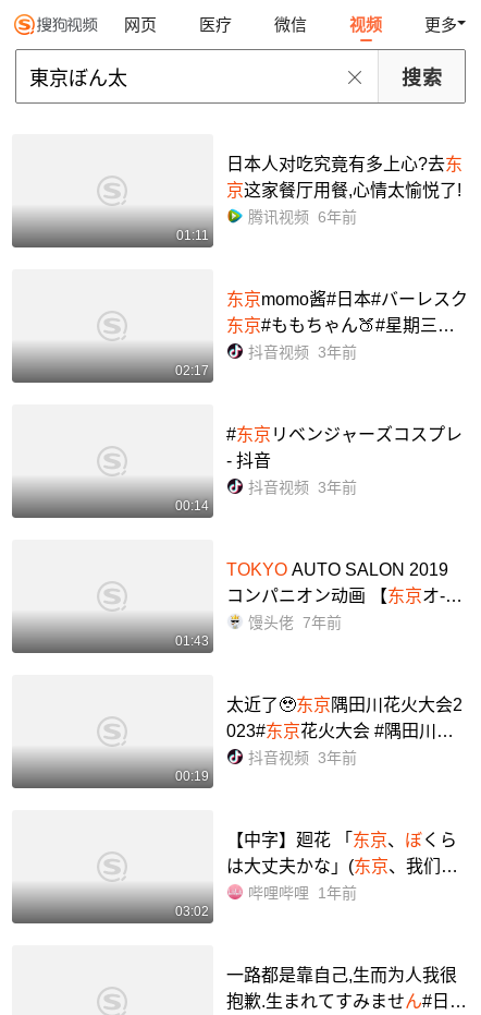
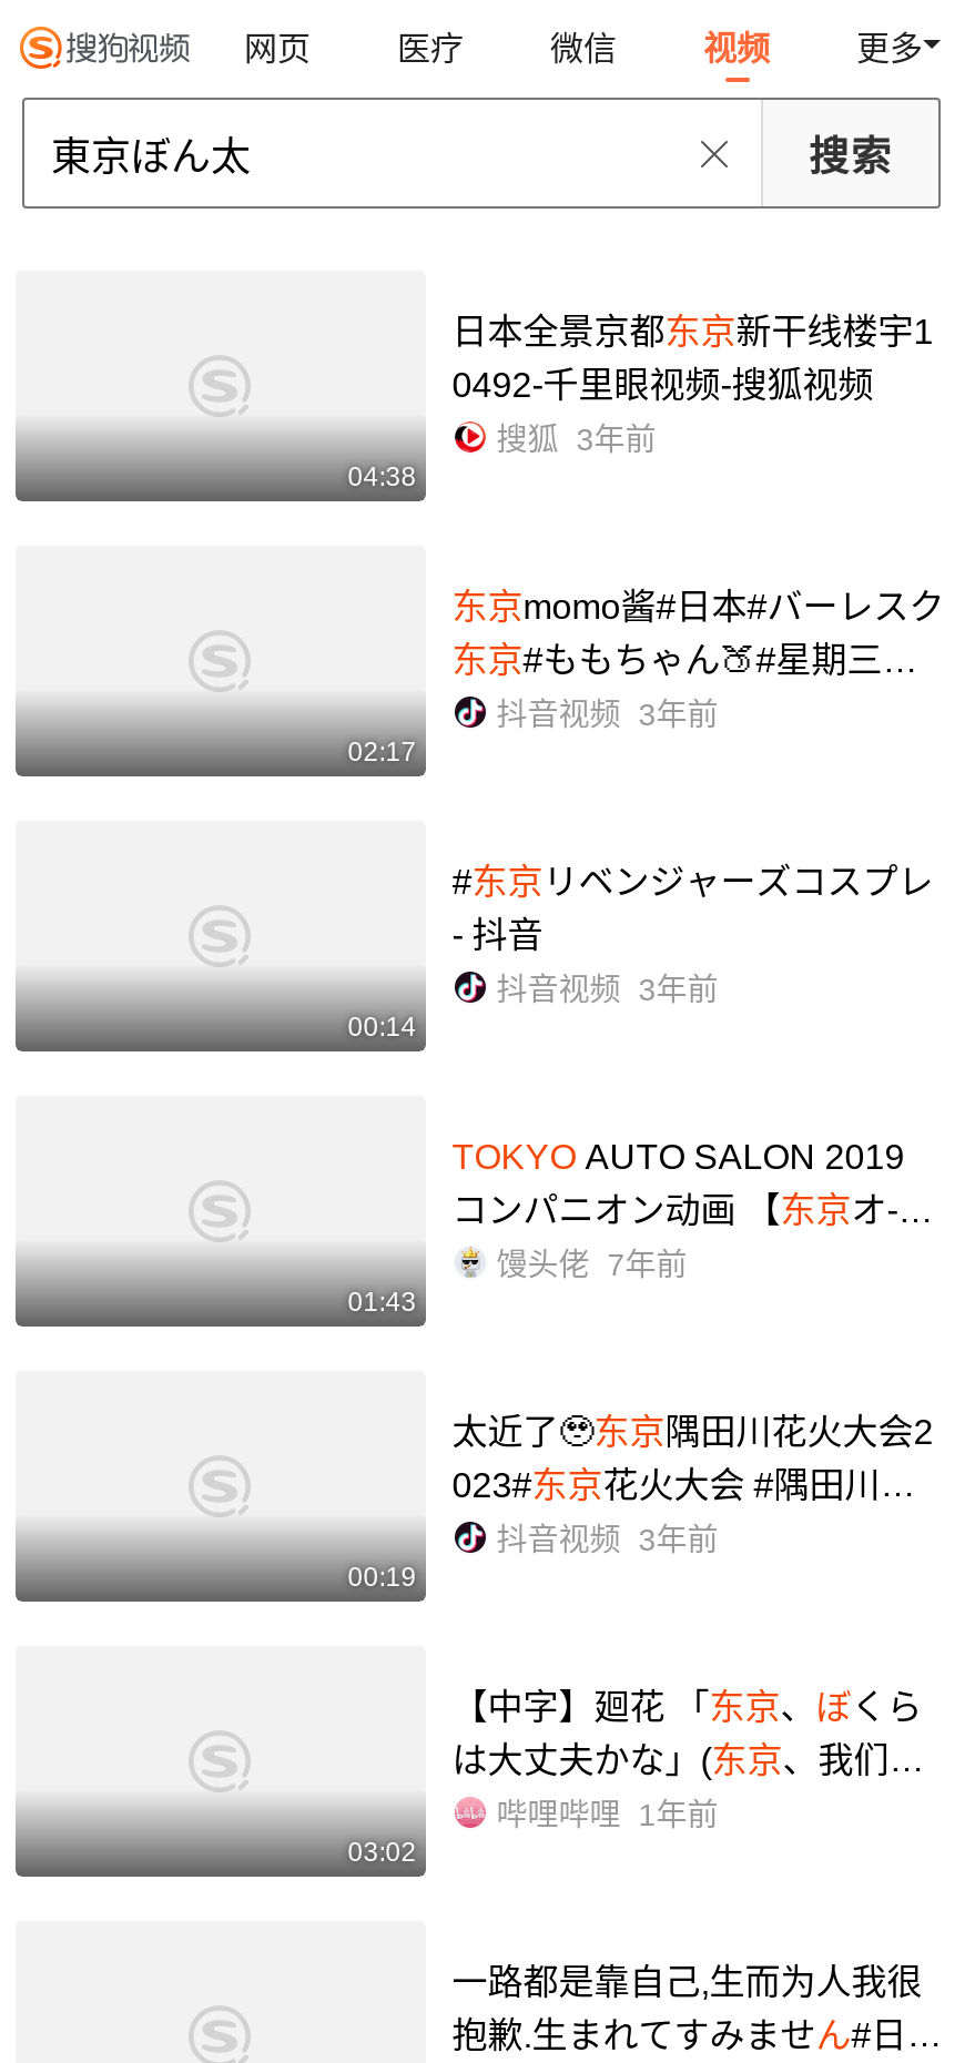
- 日本人对吃究竟有多上心?去东
- 京这家餐厅用餐,心情太愉悦了!
+ 日本全景京都东京新干线楼宇1
+ 0492-千里眼视频-搜狐视频

- 腾讯视频 6年前
+ 搜狐 3年前

- 01:11
+ 04:38
